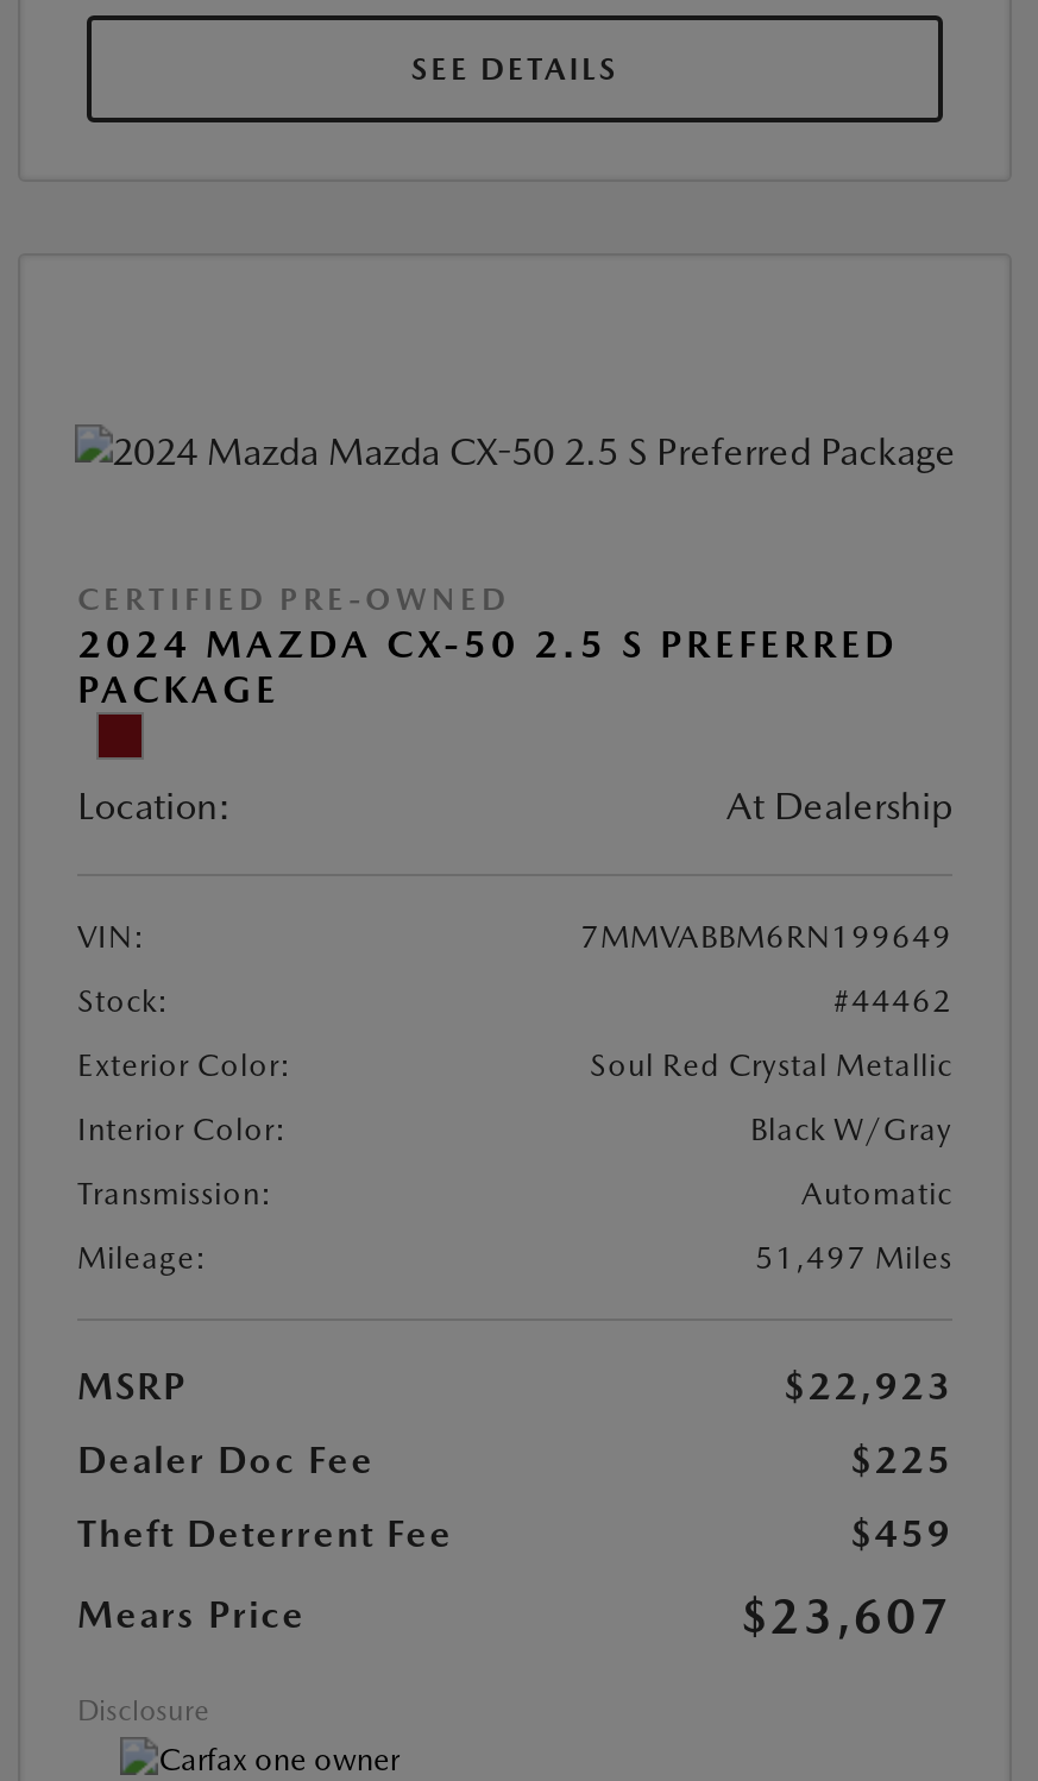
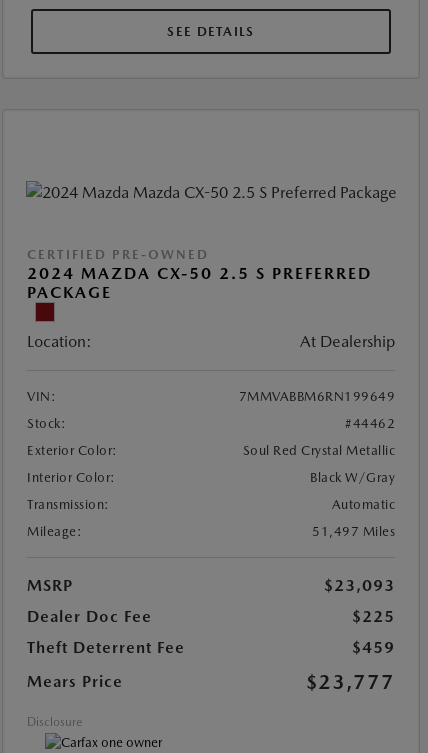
- $22,923
+ $23,093

- $23,607
+ $23,777
